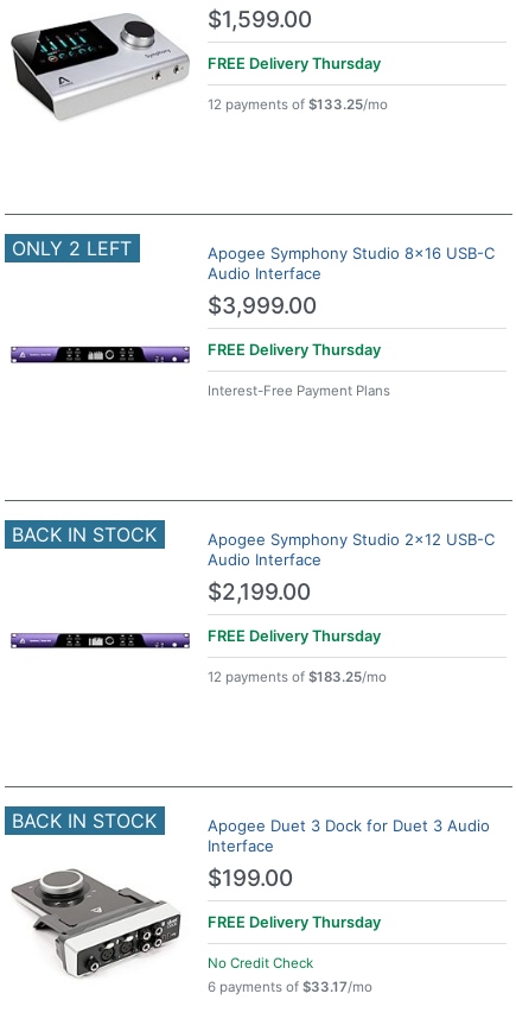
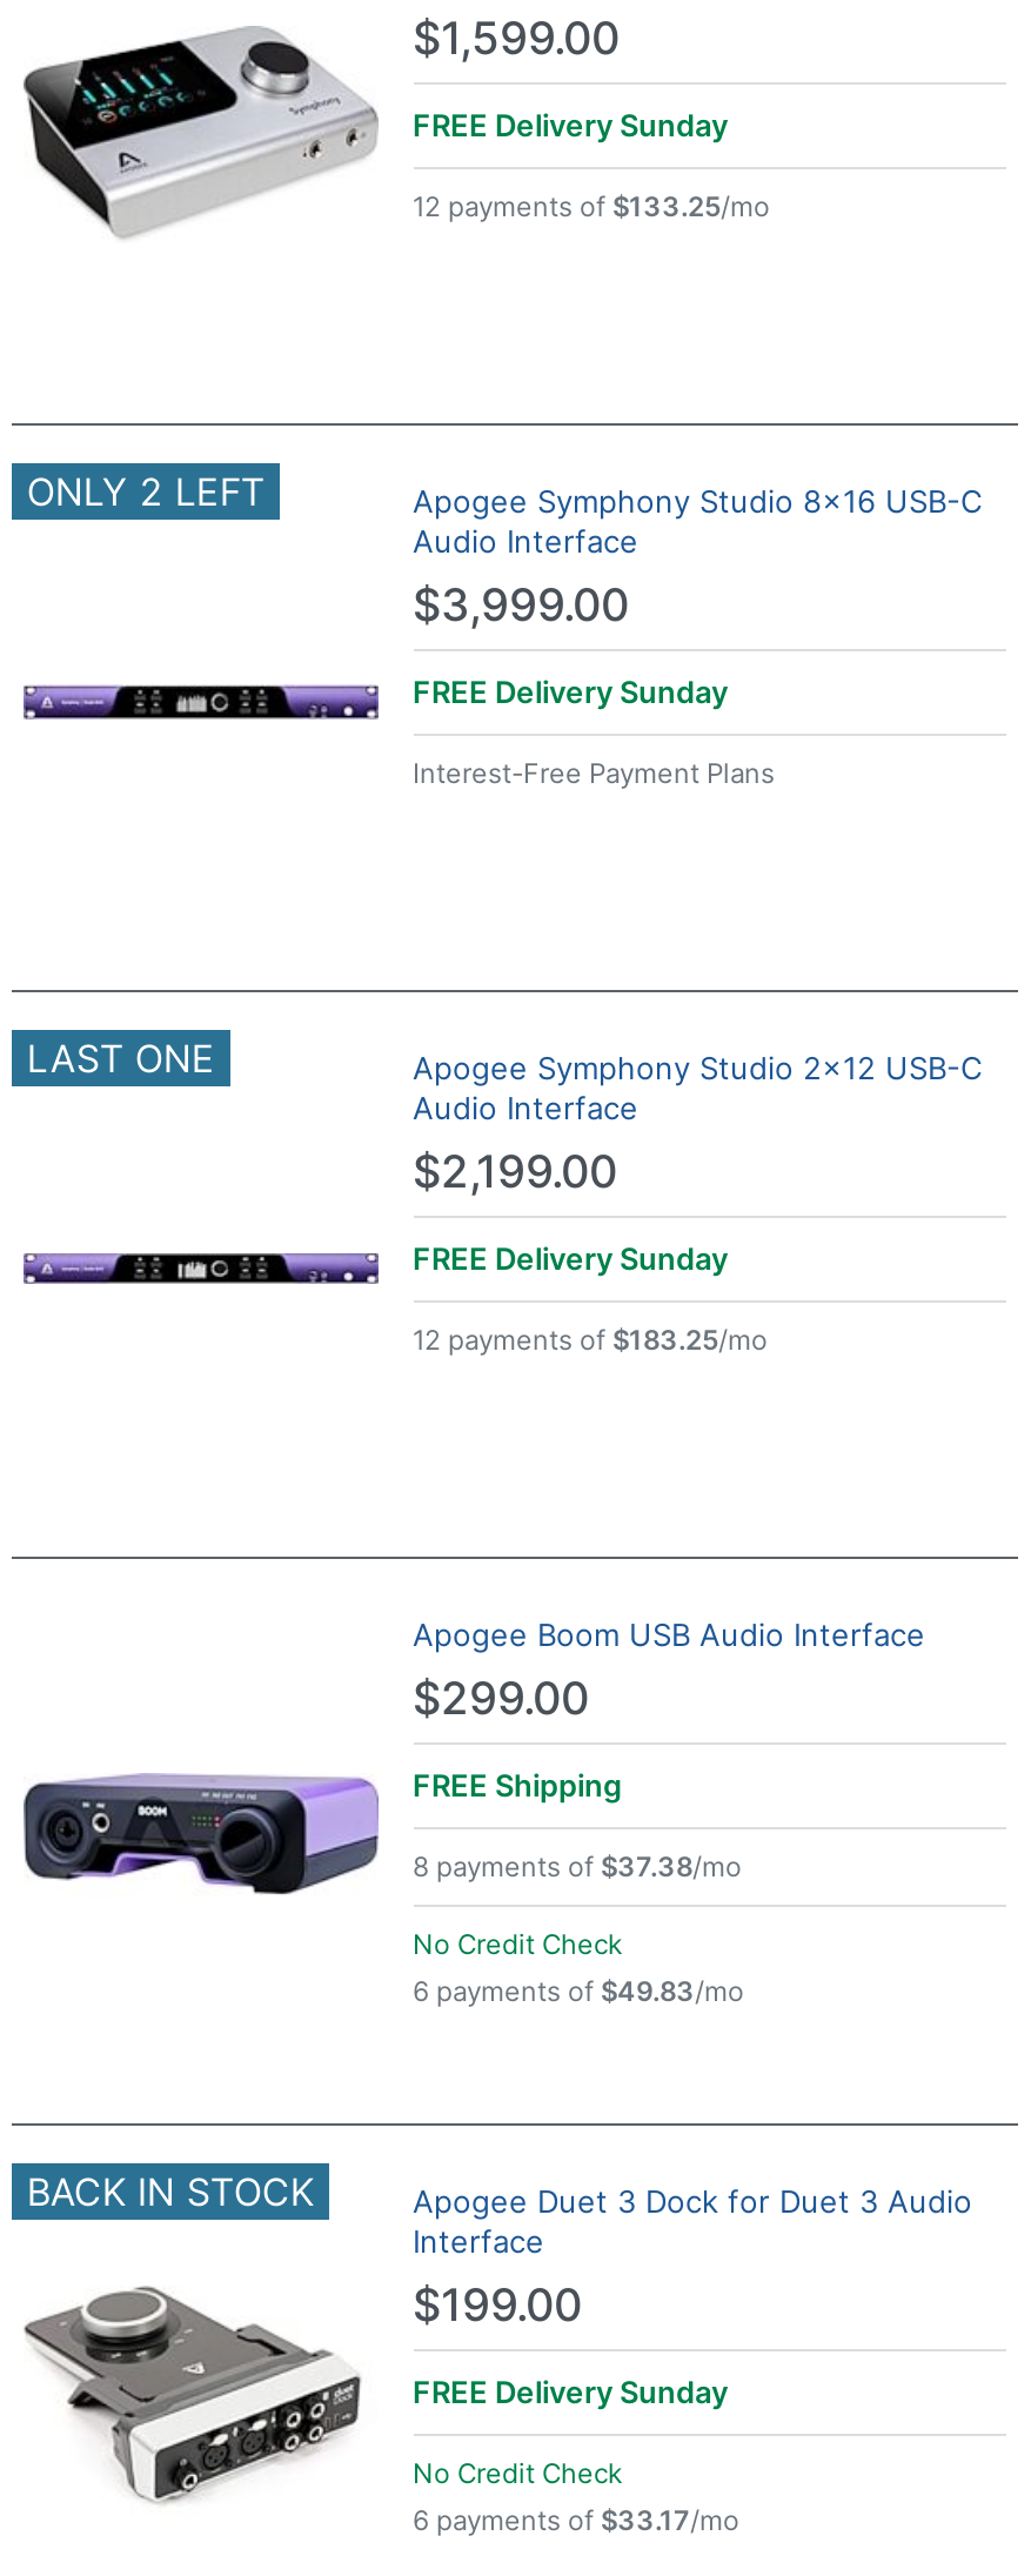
- FREE Delivery Thursday
+ FREE Delivery Sunday

- FREE Delivery Thursday
+ FREE Delivery Sunday

- BACK IN STOCK
+ LAST ONE

- FREE Delivery Thursday
+ FREE Delivery Sunday

+ [image]
+ Apogee Boom USB Audio Interface
+ $299.00
+ FREE Shipping
+ 8 payments of $37.38/mo
+ No Credit Check
+ 6 payments of $49.83/mo

- FREE Delivery Thursday
+ FREE Delivery Sunday
